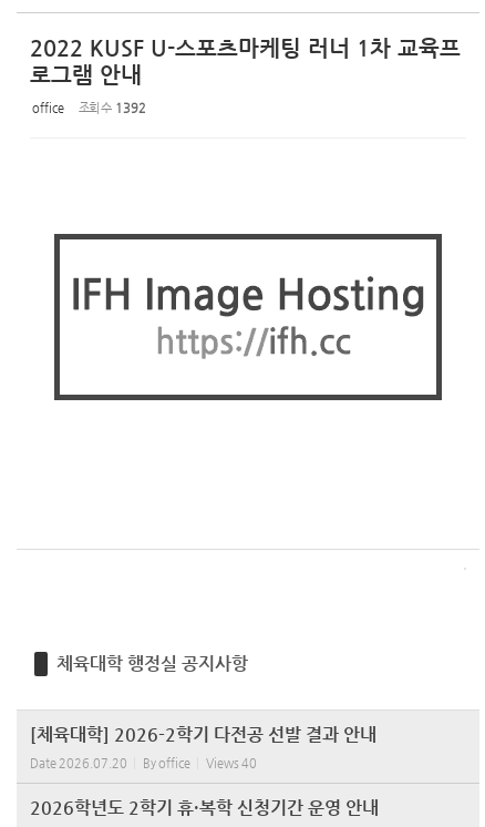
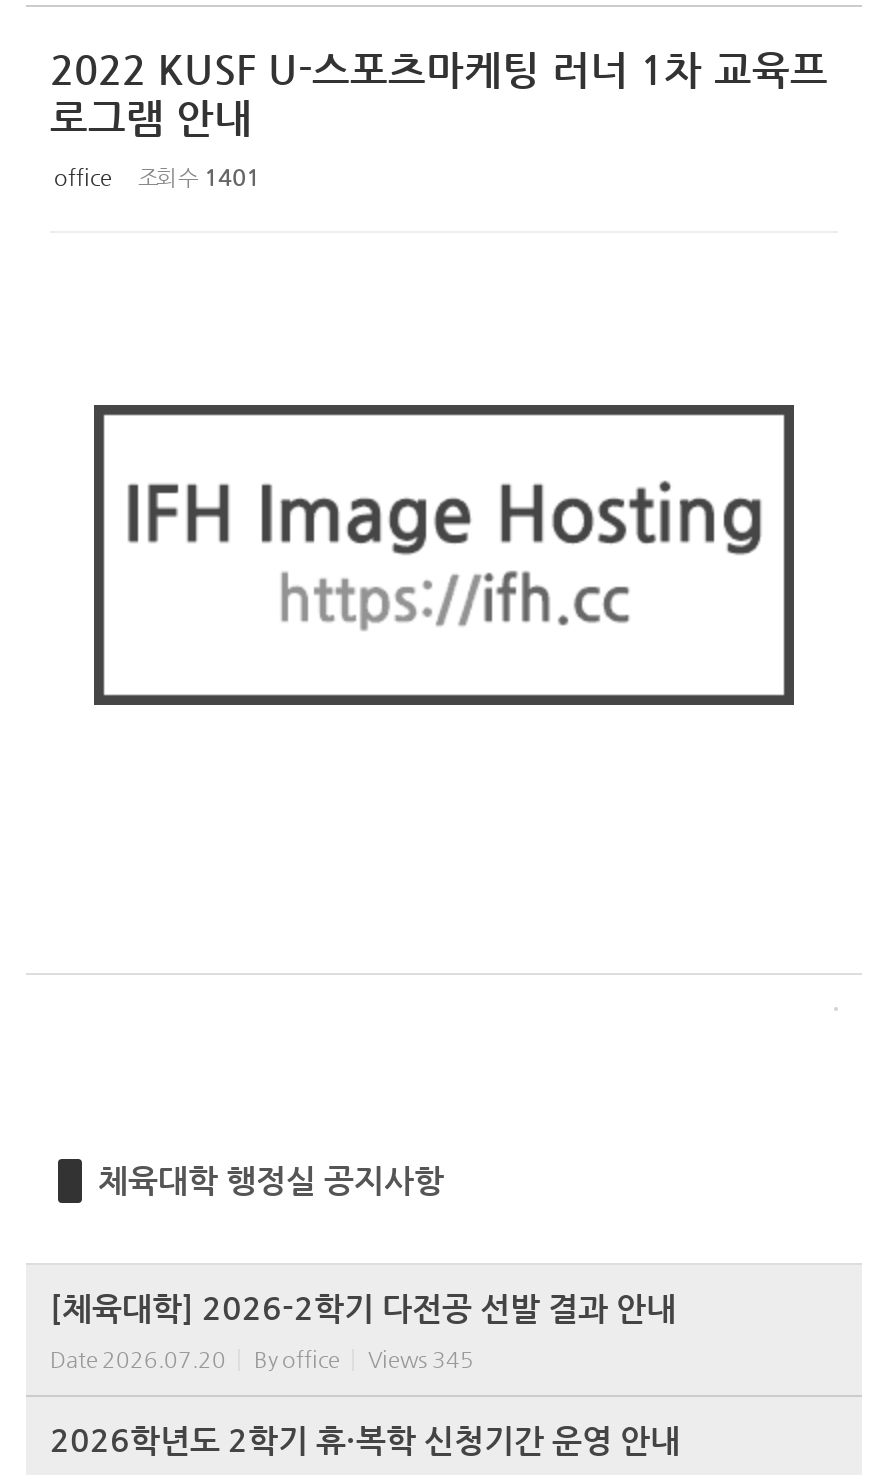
- office 조회 수 1392
+ office 조회 수 1401

- Date 2026.07.20 By office Views 40
+ Date 2026.07.20 By office Views 345
